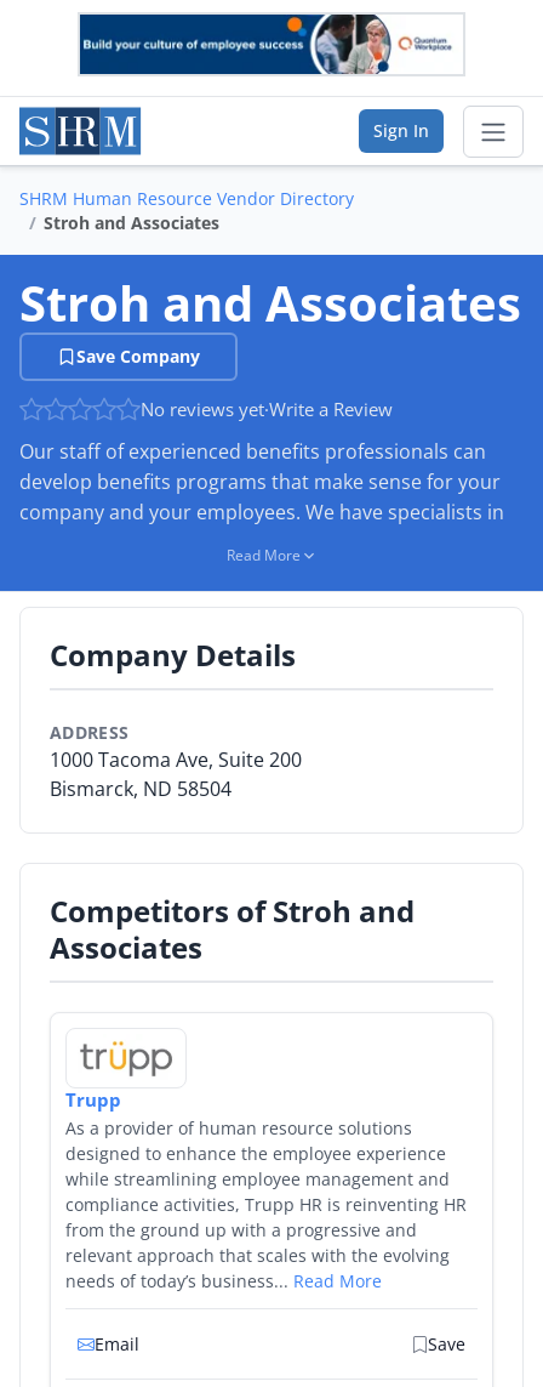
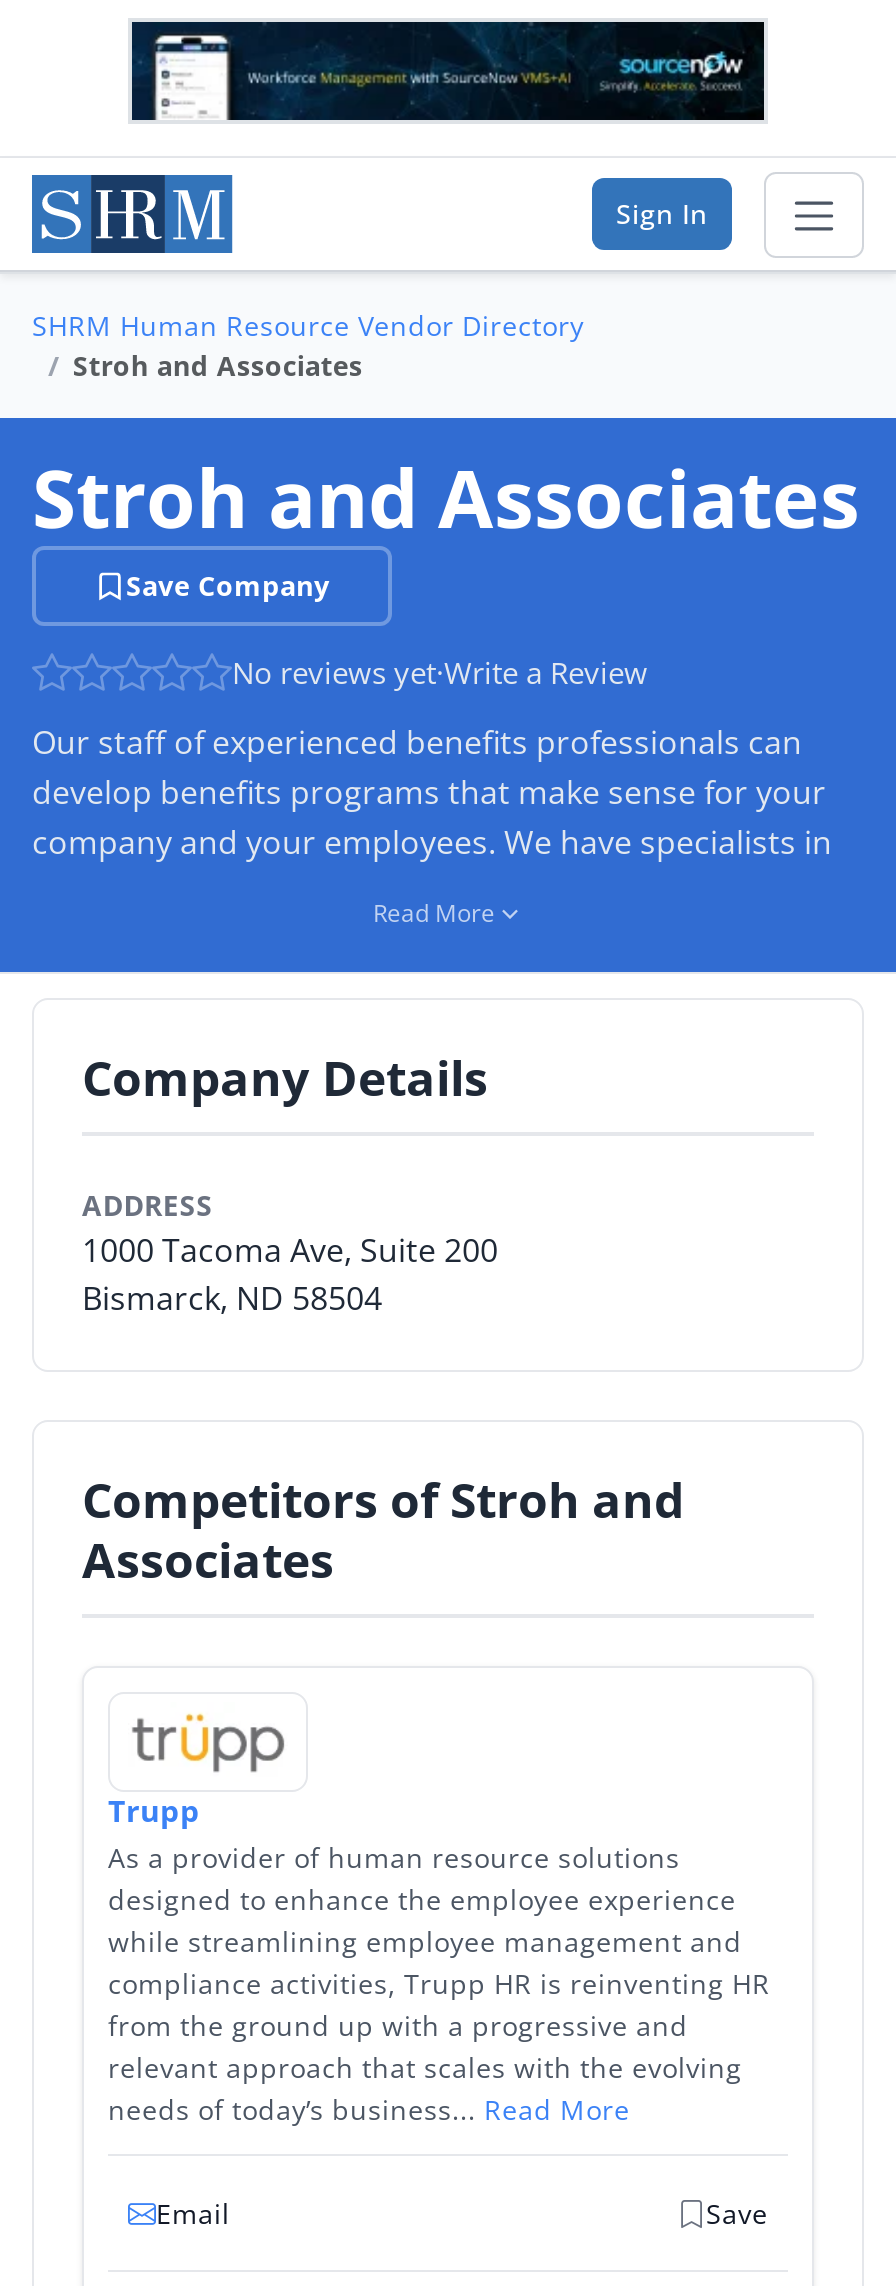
- [image]
+ [image]
